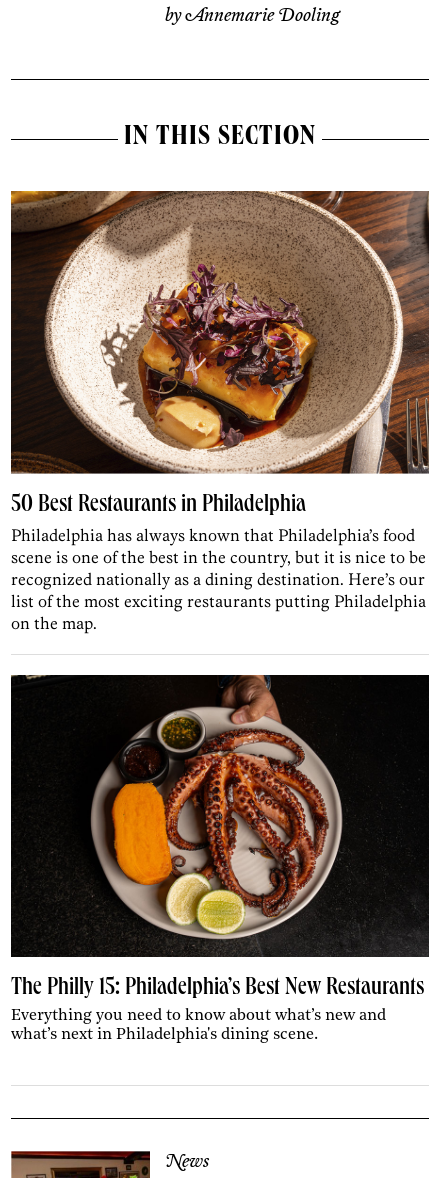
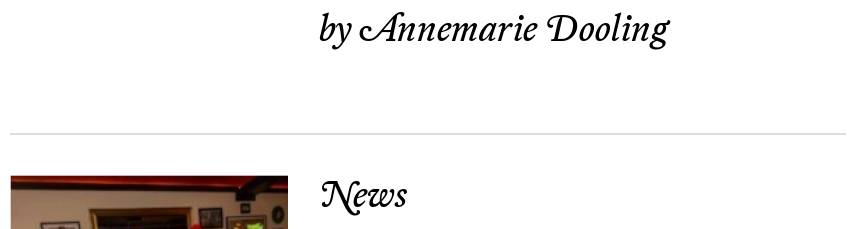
- IN THIS SECTION

- [image]
- 50 Best Restaurants in Philadelphia
- Philadelphia has always known that Philadelphia’s food
- scene is one of the best in the country, but it is nice to be
- recognized nationally as a dining destination. Here’s our
- list of the most exciting restaurants putting Philadelphia
- on the map.

- [image]
- The Philly 15: Philadelphia’s Best New Restaurants
- Everything you need to know about what’s new and
- what’s next in Philadelphia's dining scene.
